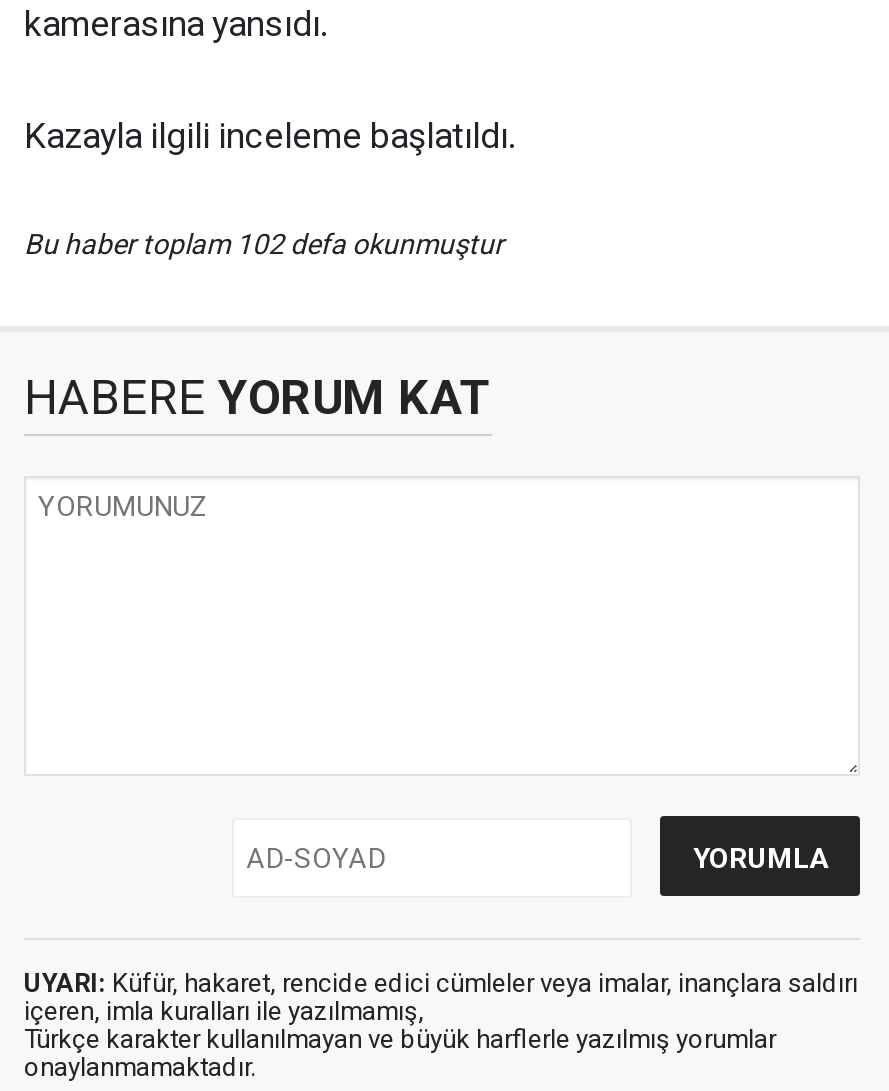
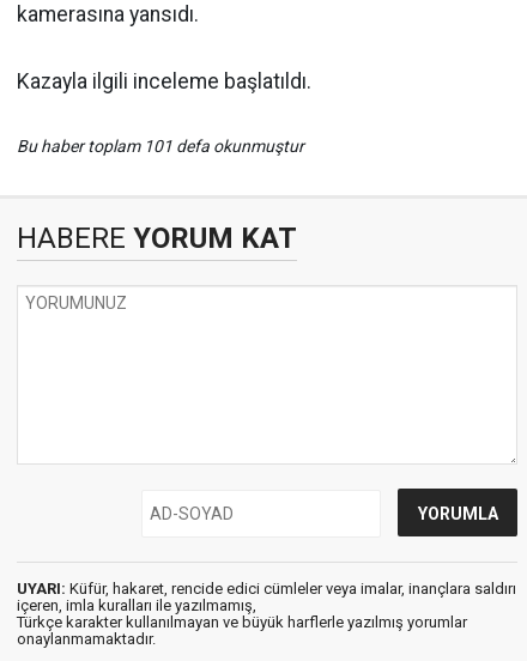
- Bu haber toplam 102 defa okunmuştur
+ Bu haber toplam 101 defa okunmuştur
